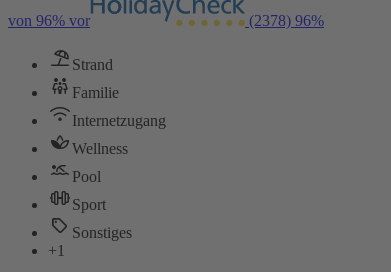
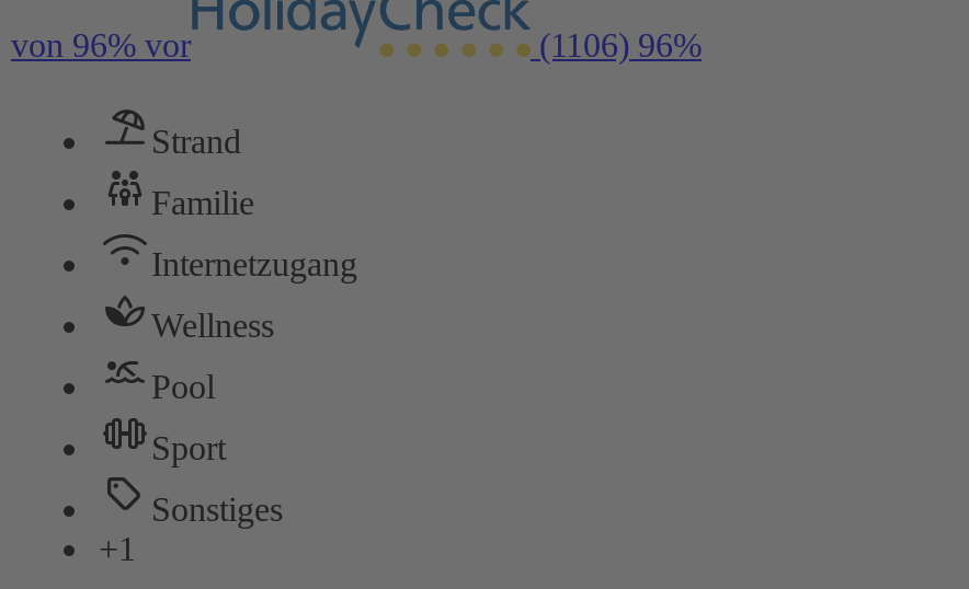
- (2378) 96%
+ (1106) 96%
